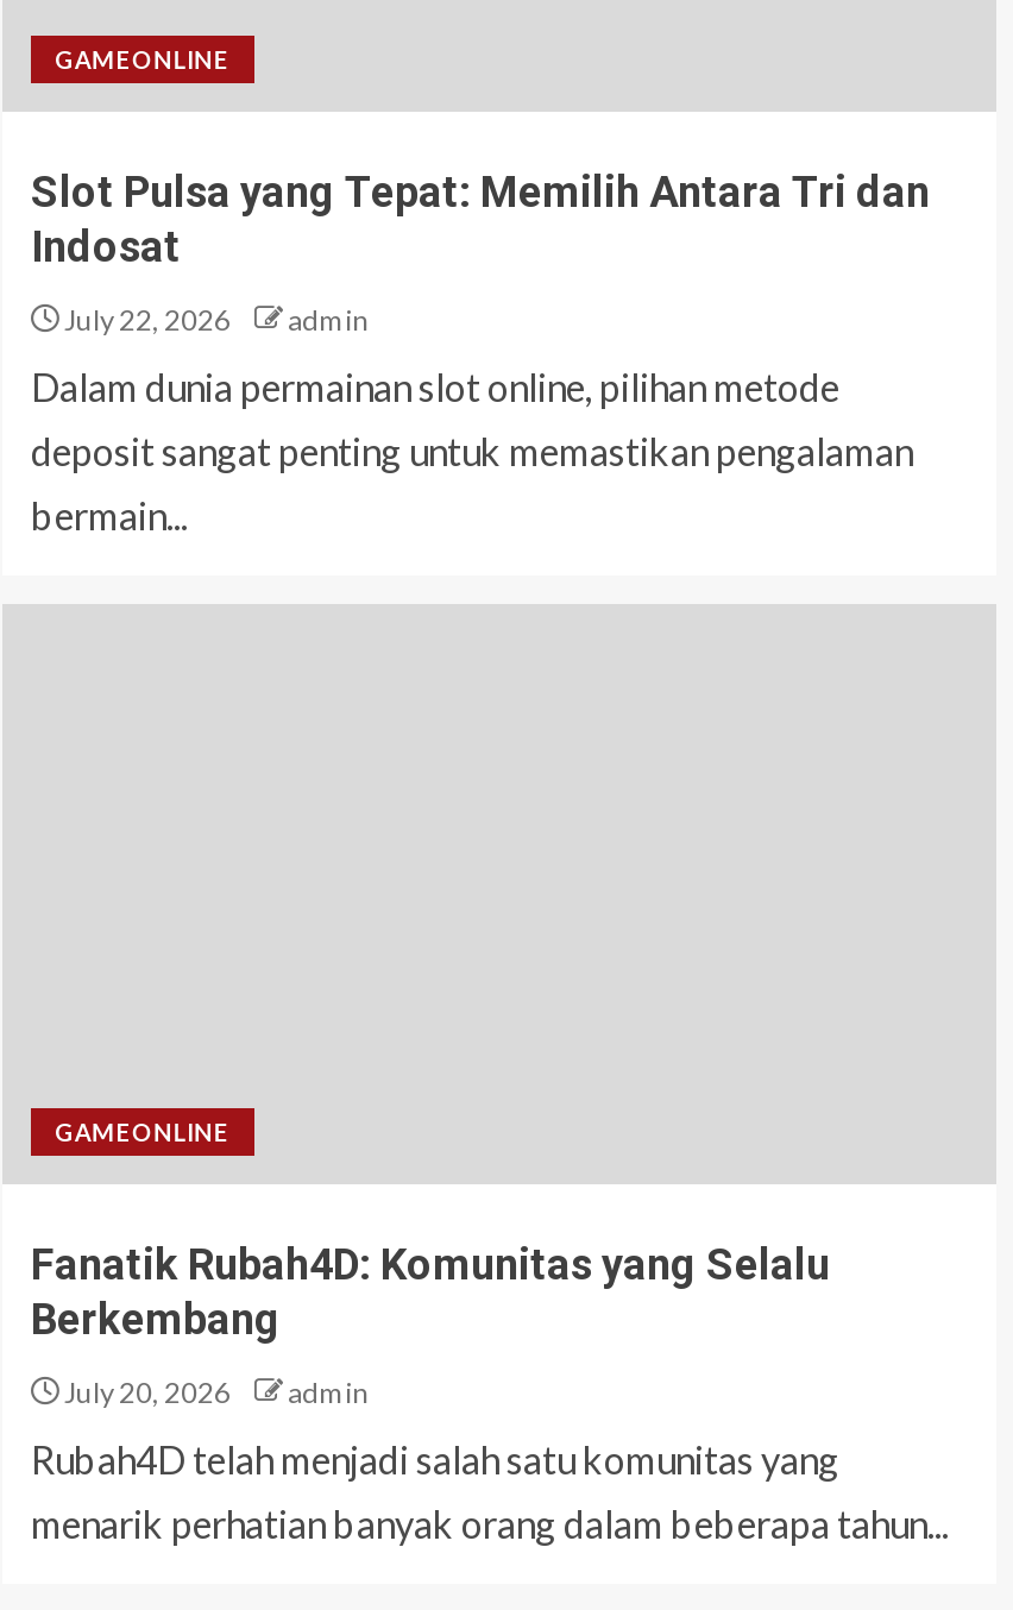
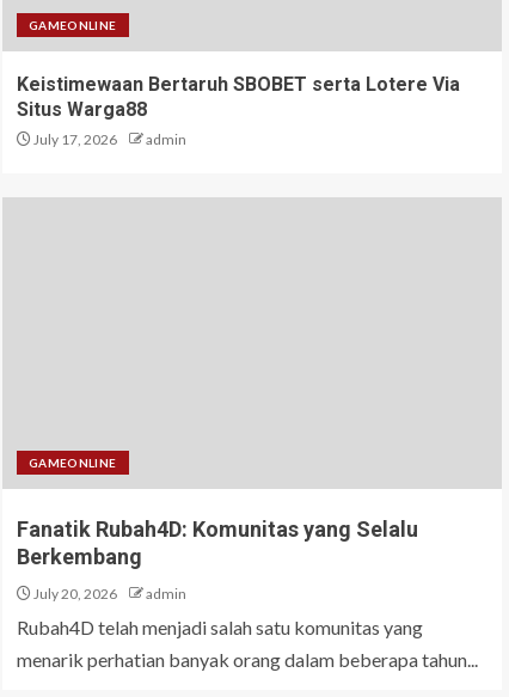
- Slot Pulsa yang Tepat: Memilih Antara Tri dan
- Indosat
- July 22, 2026
+ Keistimewaan Bertaruh SBOBET serta Lotere Via
+ Situs Warga88
+ July 17, 2026

- Dalam dunia permainan slot online, pilihan metode
- deposit sangat penting untuk memastikan pengalaman
- bermain...
